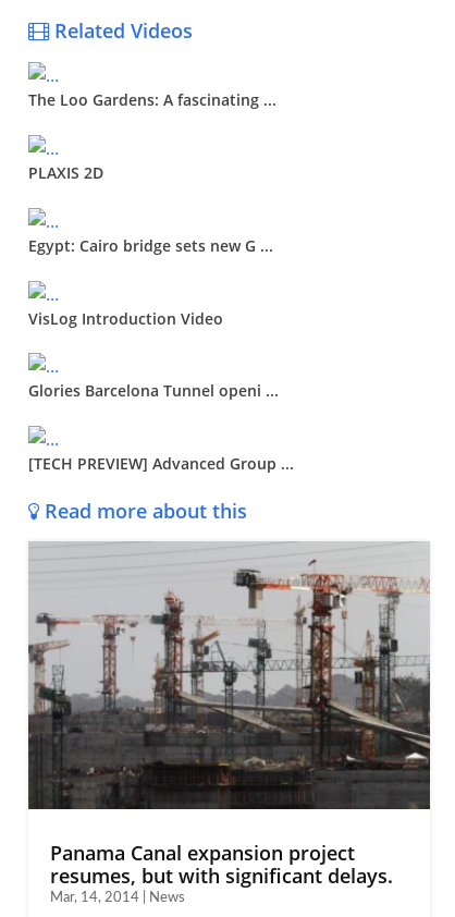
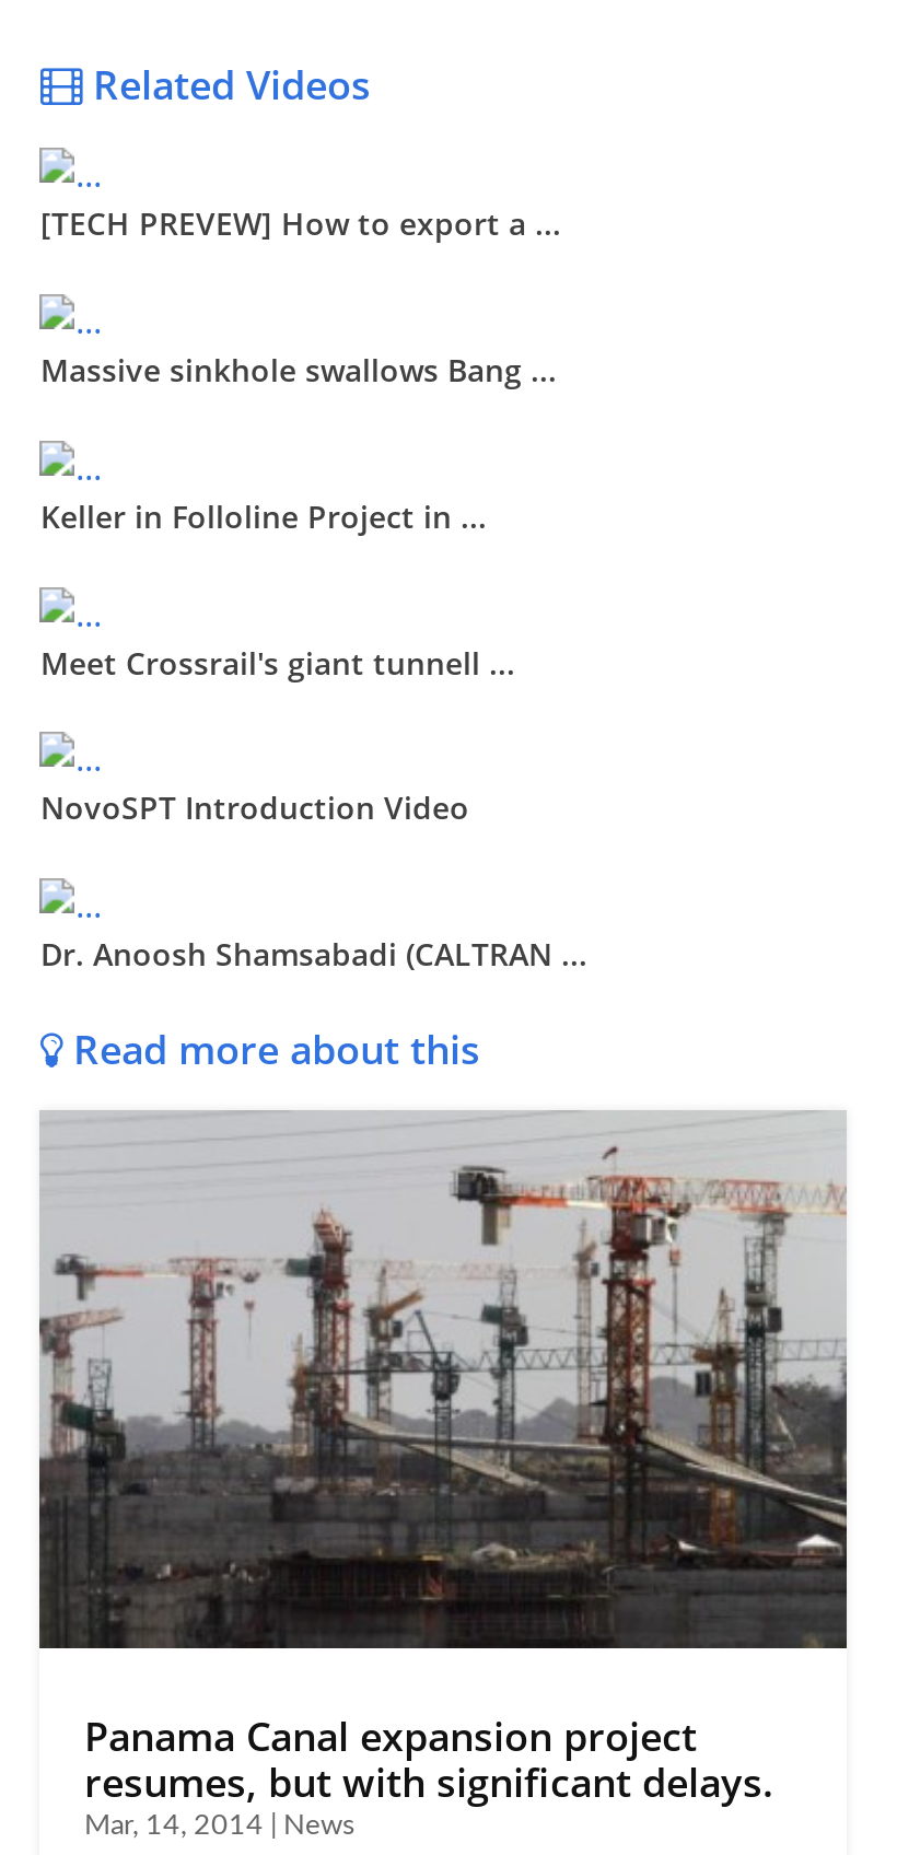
- The Loo Gardens: A fascinating ...
+ [TECH PREVEW] How to export a ...

- PLAXIS 2D
+ Massive sinkhole swallows Bang ...

- Egypt: Cairo bridge sets new G ...
+ Keller in Folloline Project in ...

- VisLog Introduction Video
+ Meet Crossrail's giant tunnell ...

- Glories Barcelona Tunnel openi ...
+ NovoSPT Introduction Video

- [TECH PREVIEW] Advanced Group ...
+ Dr. Anoosh Shamsabadi (CALTRAN ...
